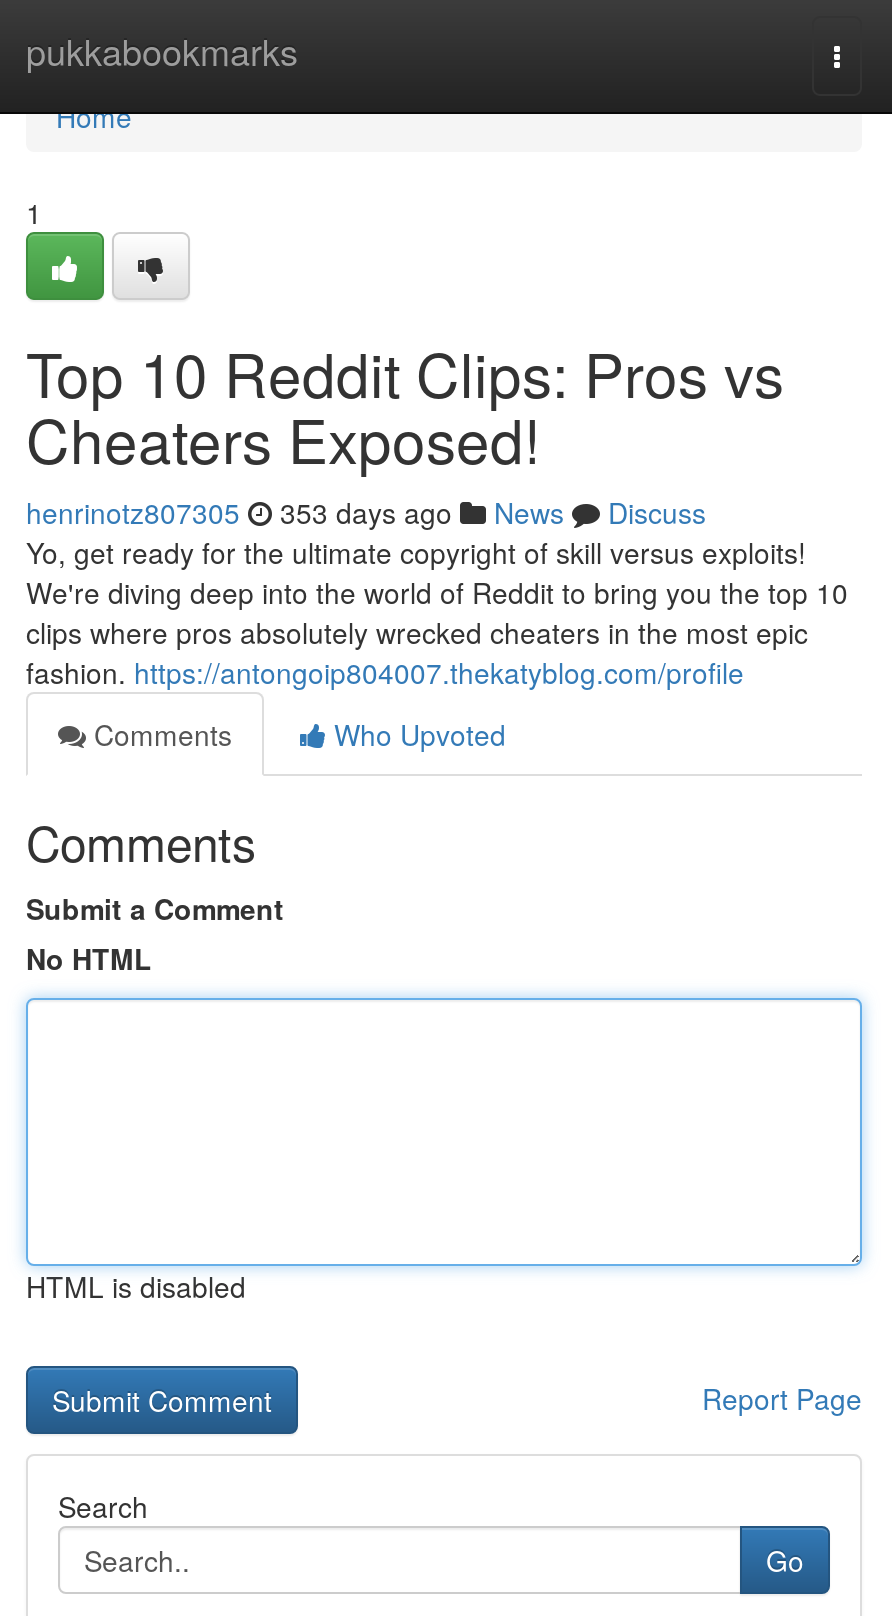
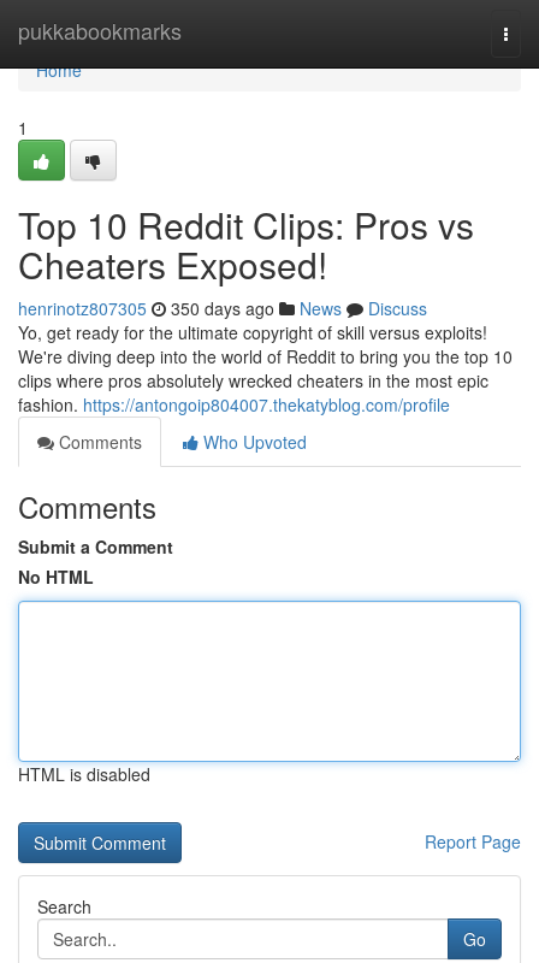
- henrinotz807305 353 days ago News Discuss
+ henrinotz807305 350 days ago News Discuss
